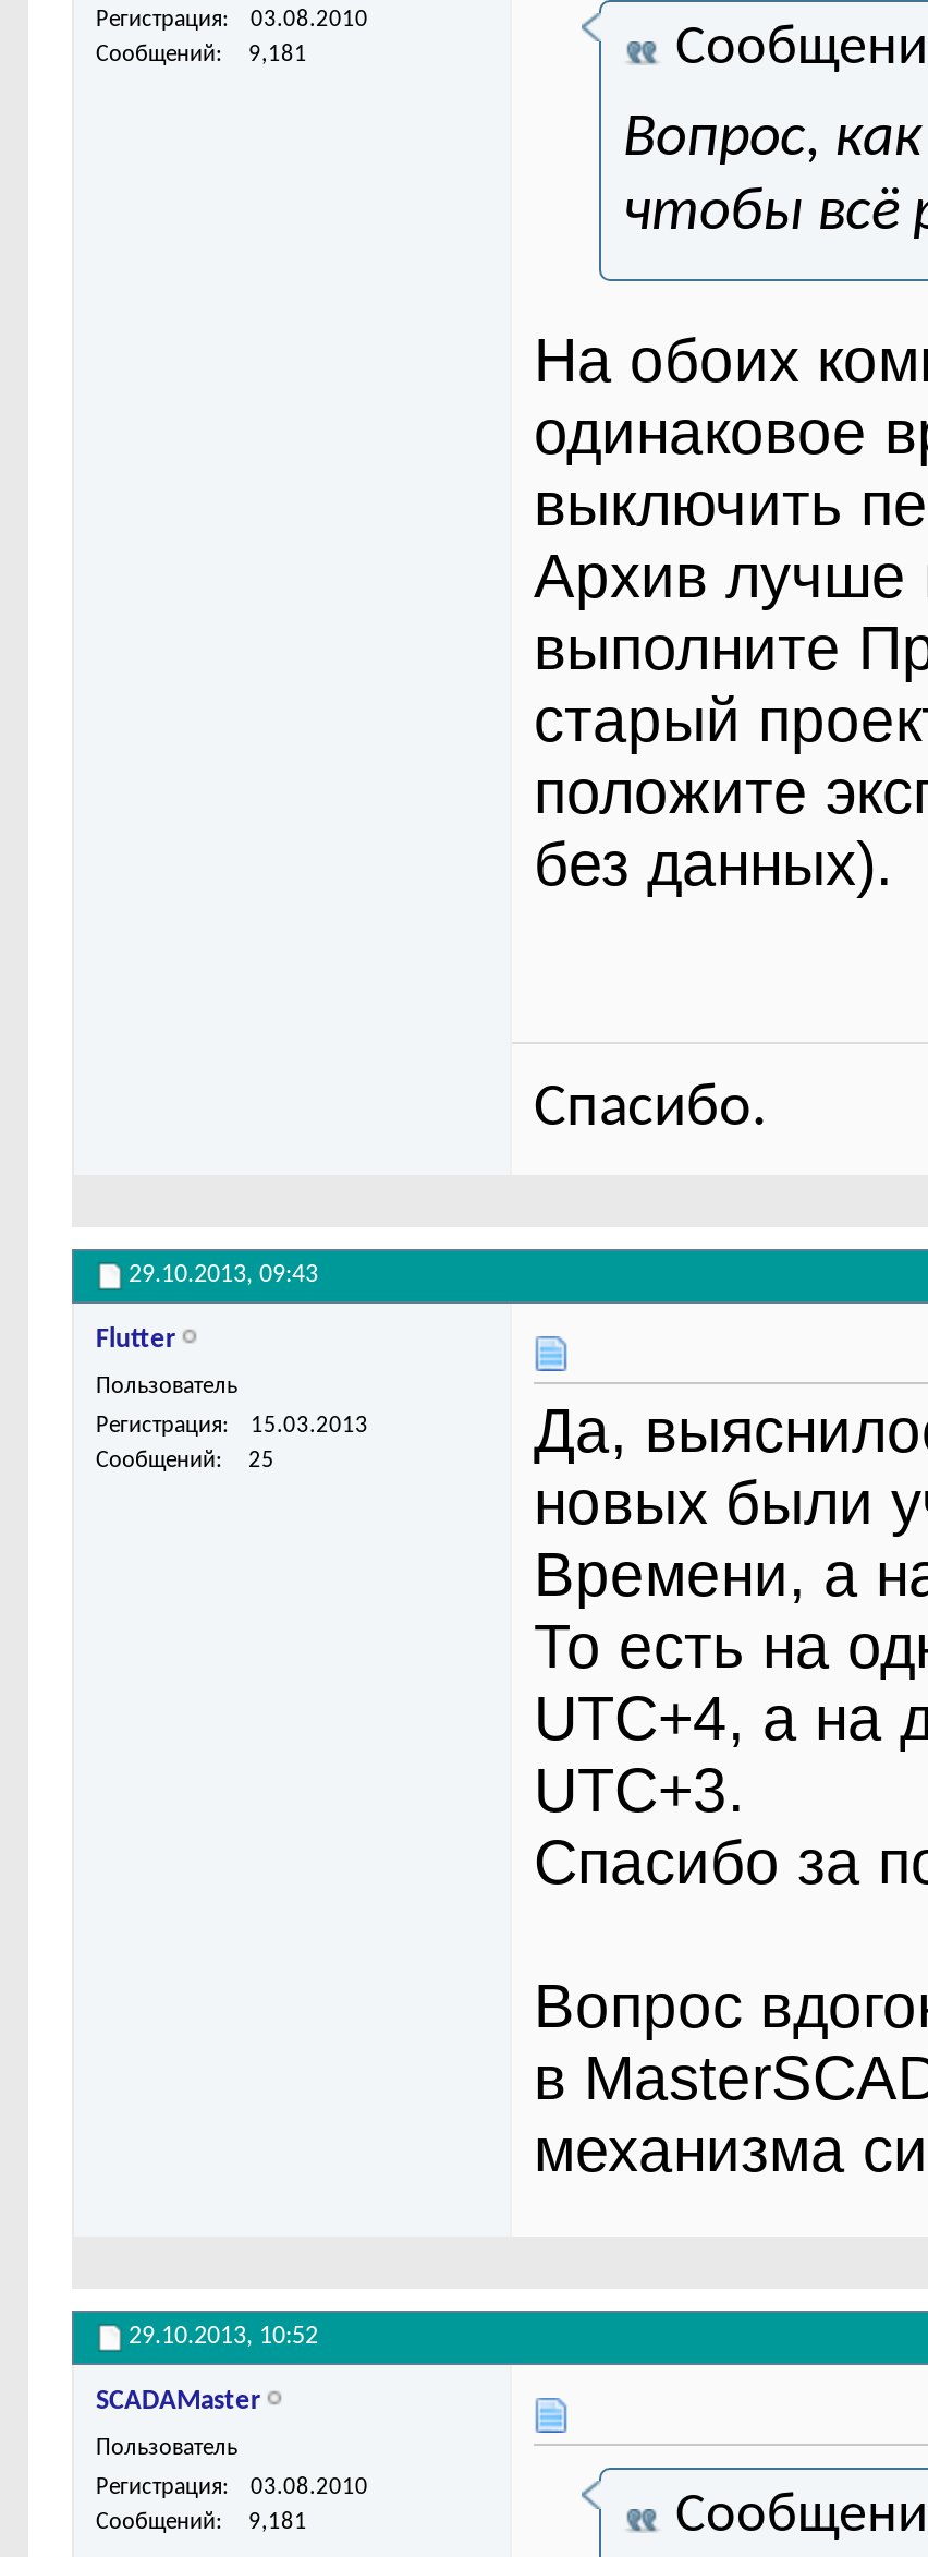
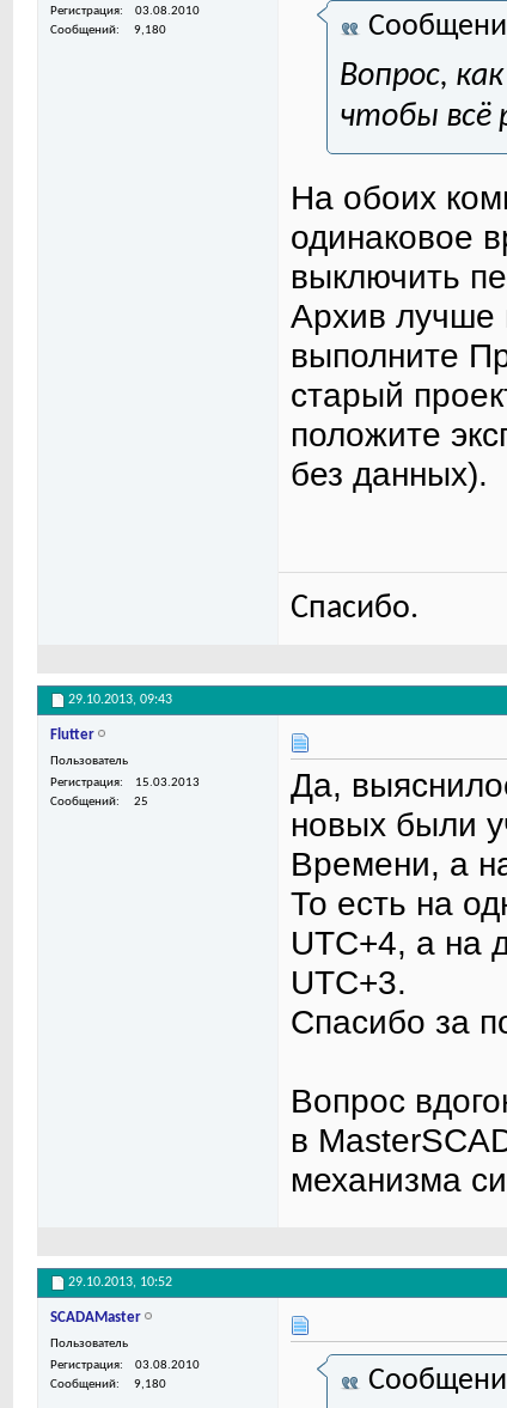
- Сообщений 9,181
+ Сообщений 9,180

- Сообщений 9,181
+ Сообщений 9,180
